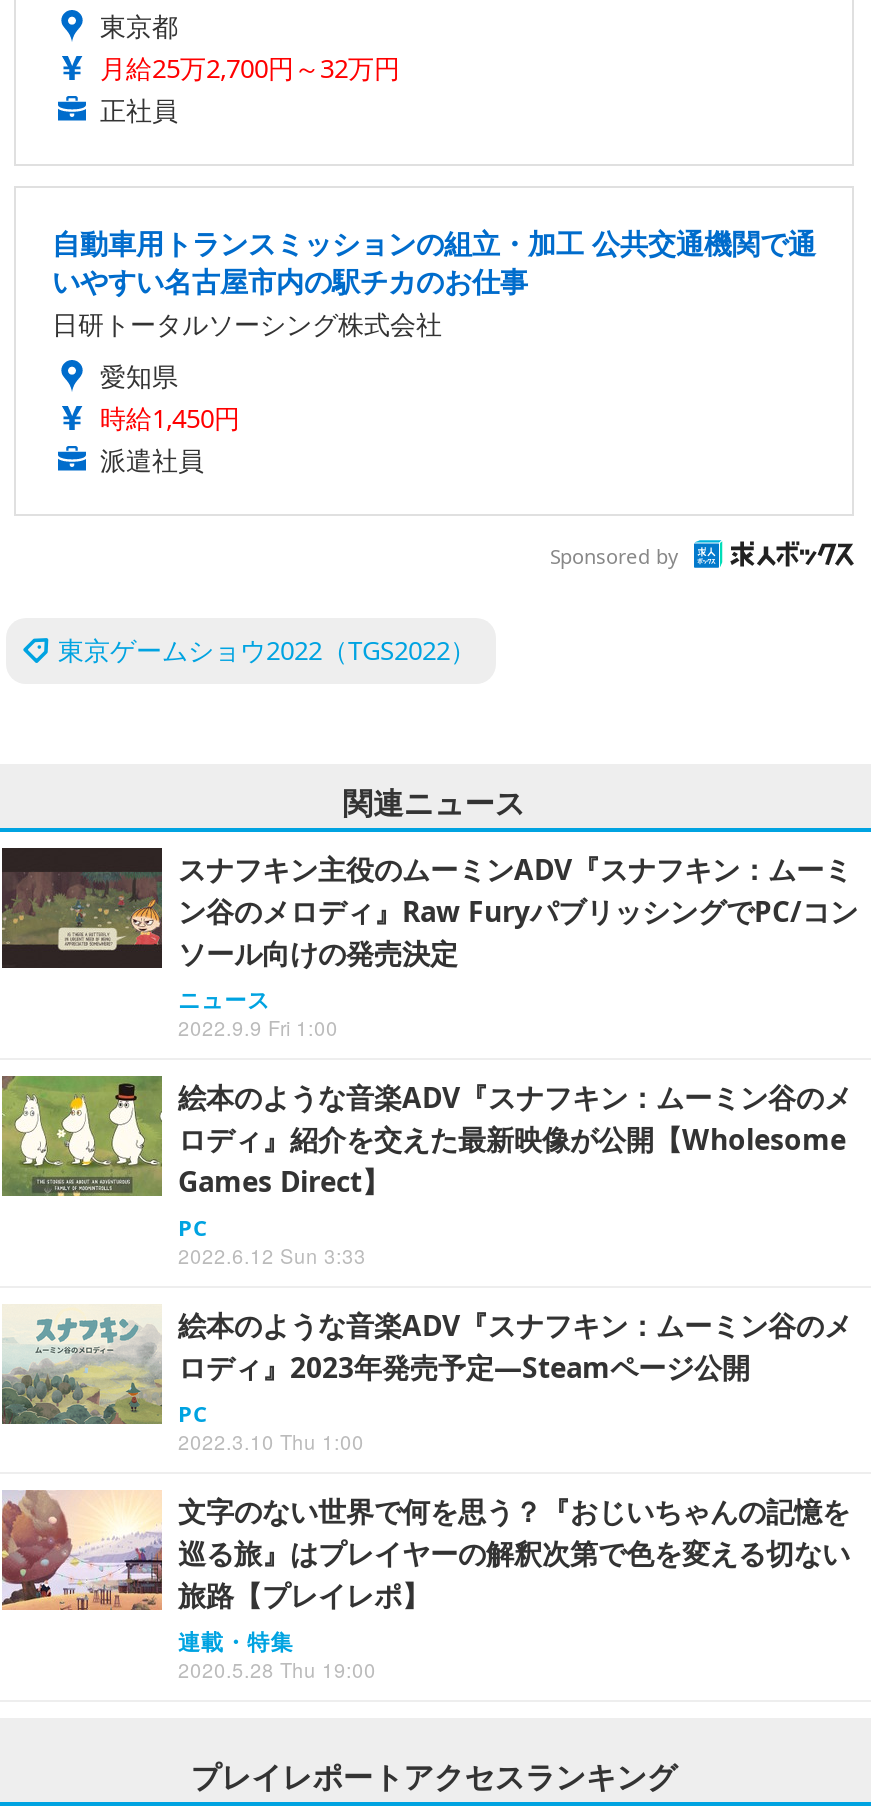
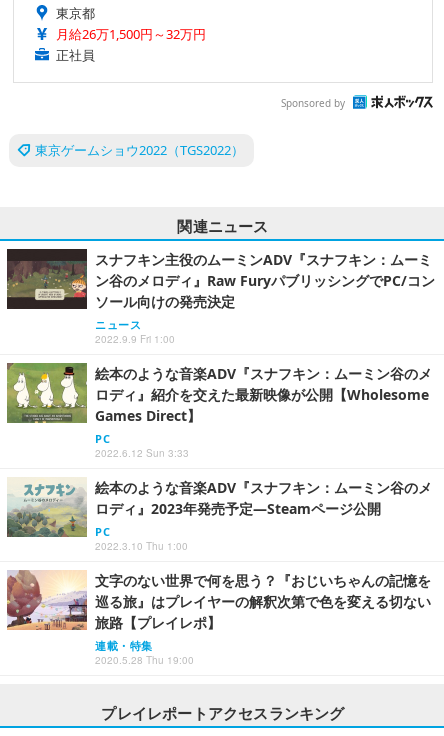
- 月給25万2,700円～32万円
+ 月給26万1,500円～32万円

- 自動車用トランスミッションの組立・加工 公共交通機関で通
- いやすい名古屋市内の駅チカのお仕事
- 日研トータルソーシング株式会社
- 愛知県
- 時給1,450円
- 派遣社員
